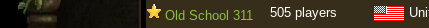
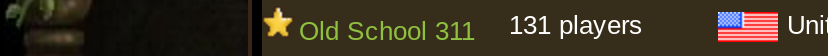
- Old School 311 505 players
+ Old School 311 131 players
